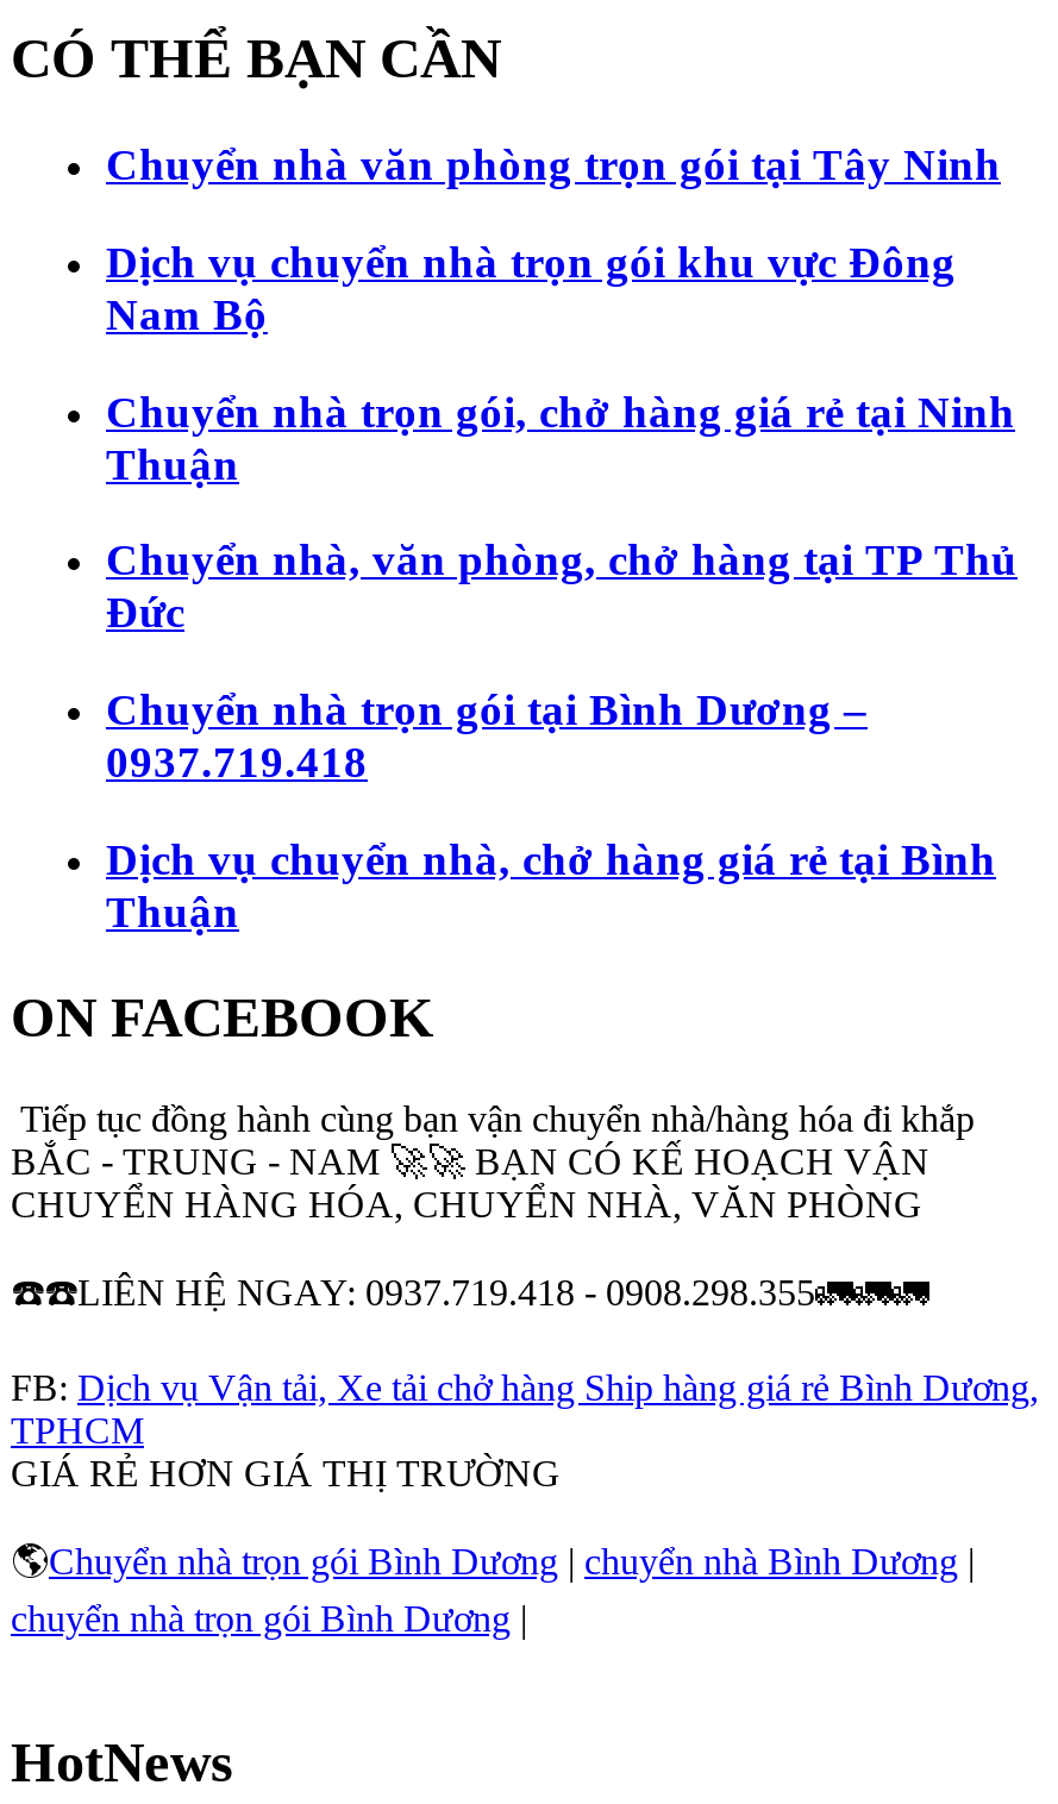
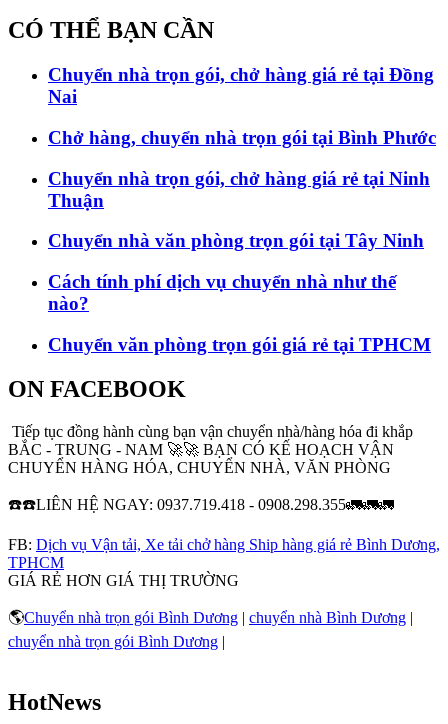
+ Chuyển nhà trọn gói, chở hàng giá rẻ tại Đồng
+ Nai

moved down: Chuyển nhà văn phòng trọn gói tại Tây Ninh

- Dịch vụ chuyển nhà trọn gói khu vực Đông
- Nam Bộ
+ Chở hàng, chuyển nhà trọn gói tại Bình Phước

- Chuyển nhà, văn phòng, chở hàng tại TP Thủ
- Đức

- Chuyển nhà trọn gói tại Bình Dương –
- 0937.719.418
+ Cách tính phí dịch vụ chuyển nhà như thế
+ nào?

- Dịch vụ chuyển nhà, chở hàng giá rẻ tại Bình
- Thuận
+ Chuyển văn phòng trọn gói giá rẻ tại TPHCM
